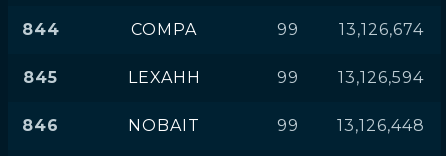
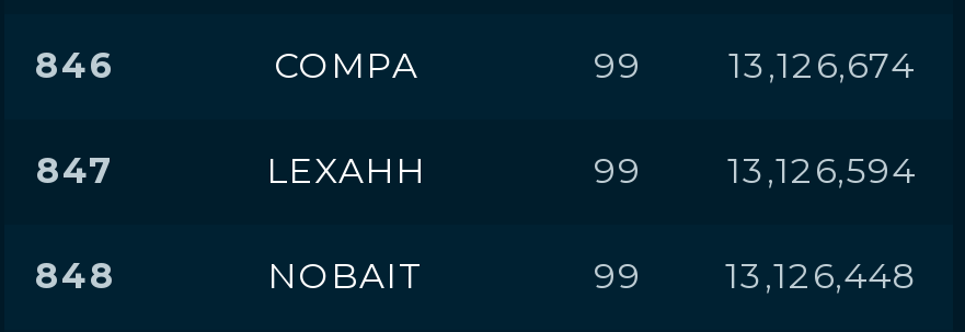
- 844
+ 846

- 845
+ 847

- 846
+ 848
